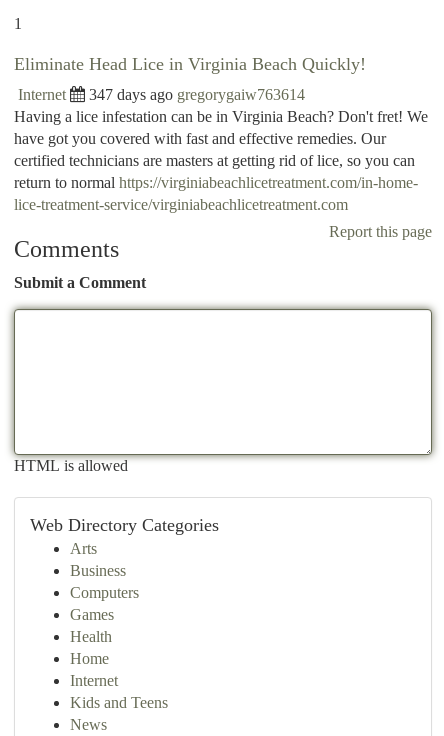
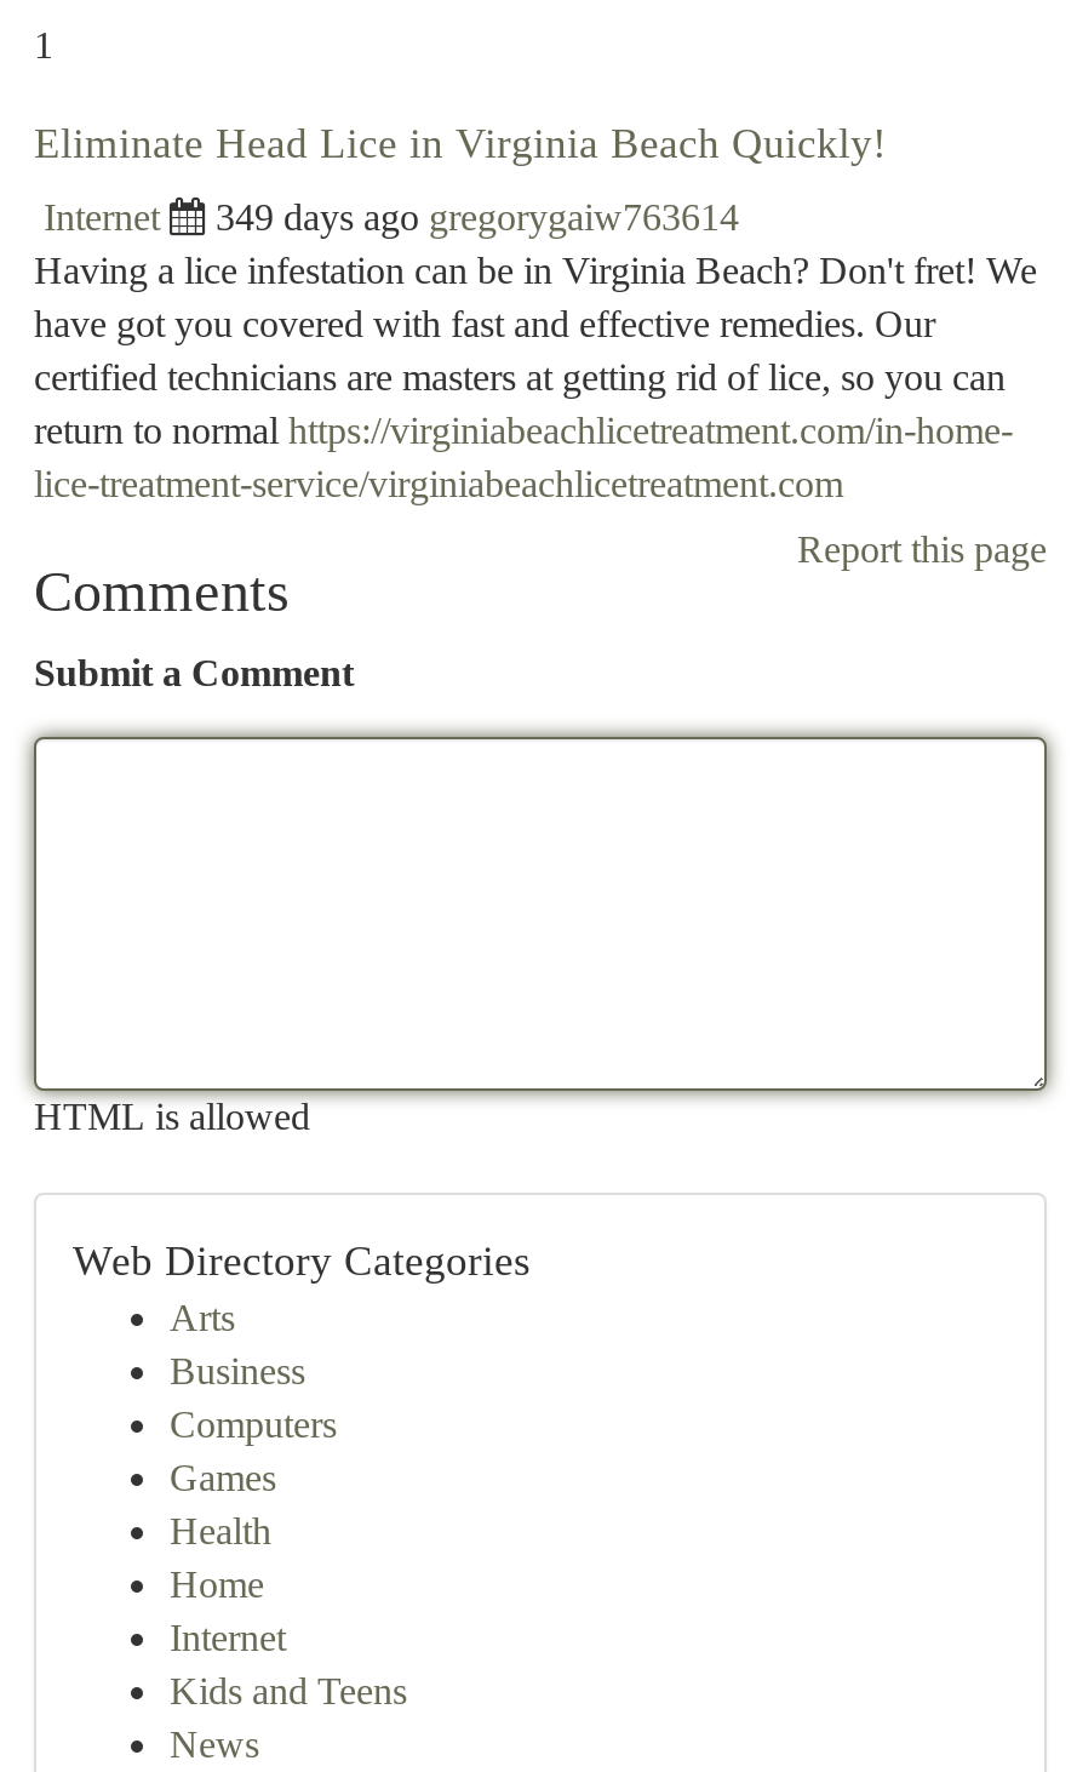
- 347 days ago gregorygaiw763614
+ 349 days ago gregorygaiw763614
